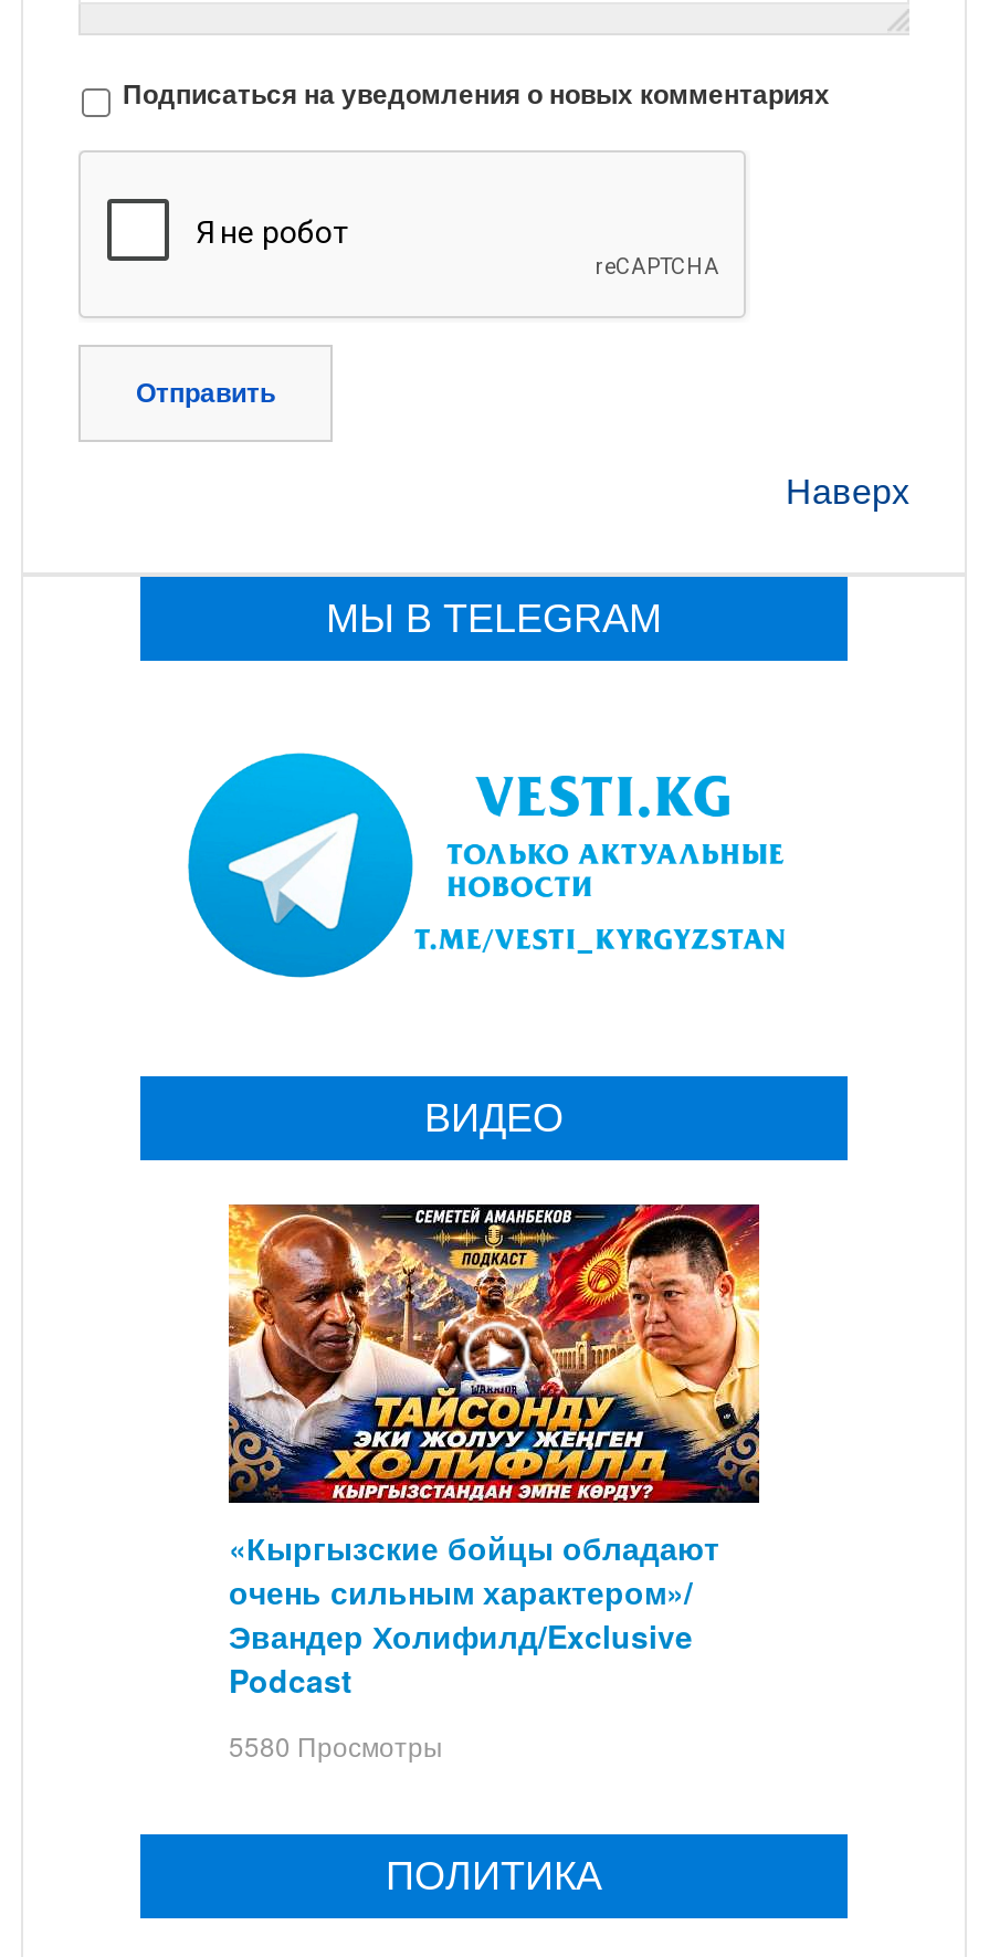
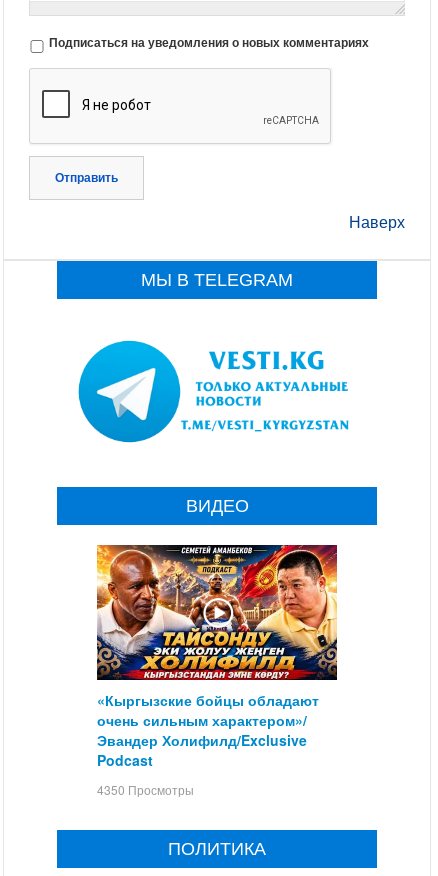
- 5580 Просмотры
+ 4350 Просмотры
